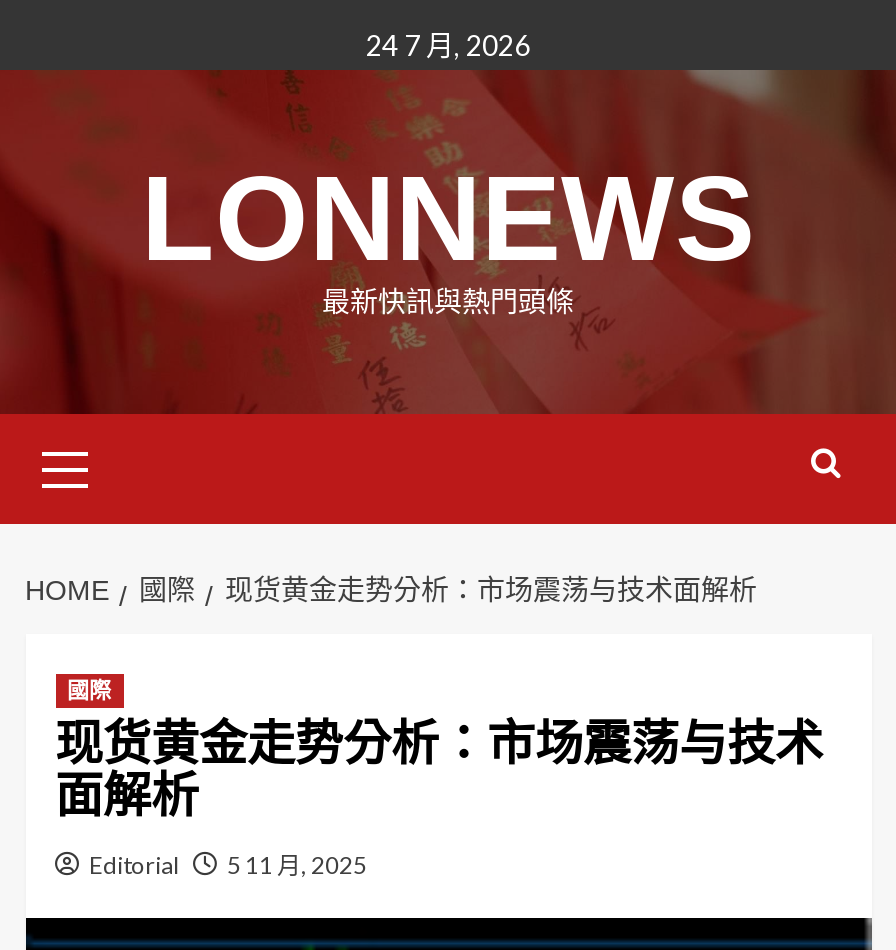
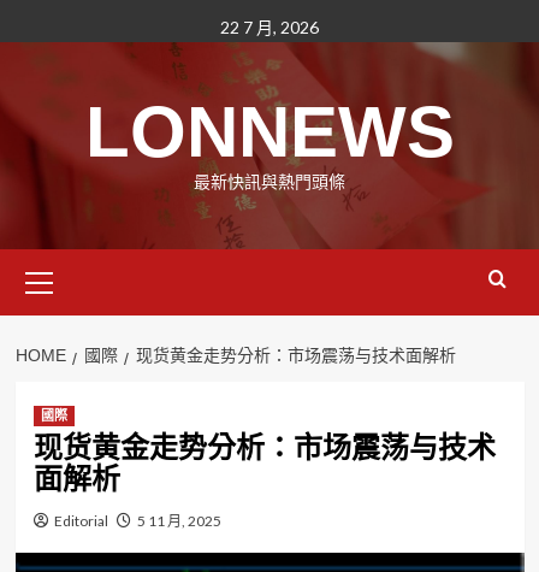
- 24 7 月, 2026
+ 22 7 月, 2026
